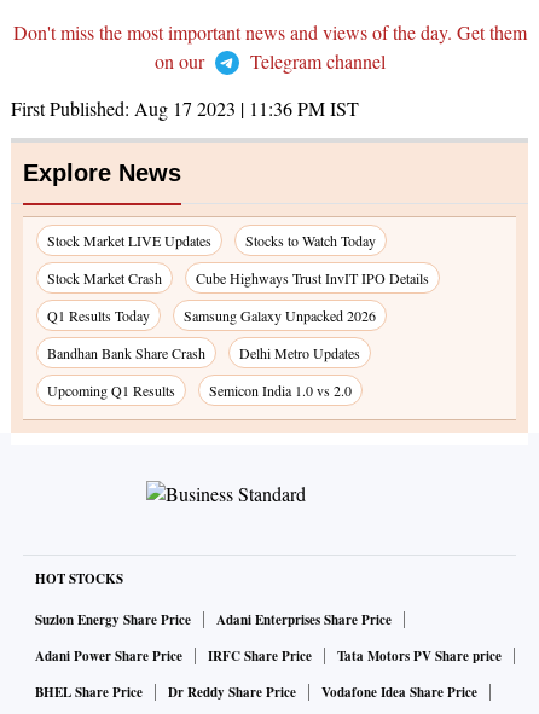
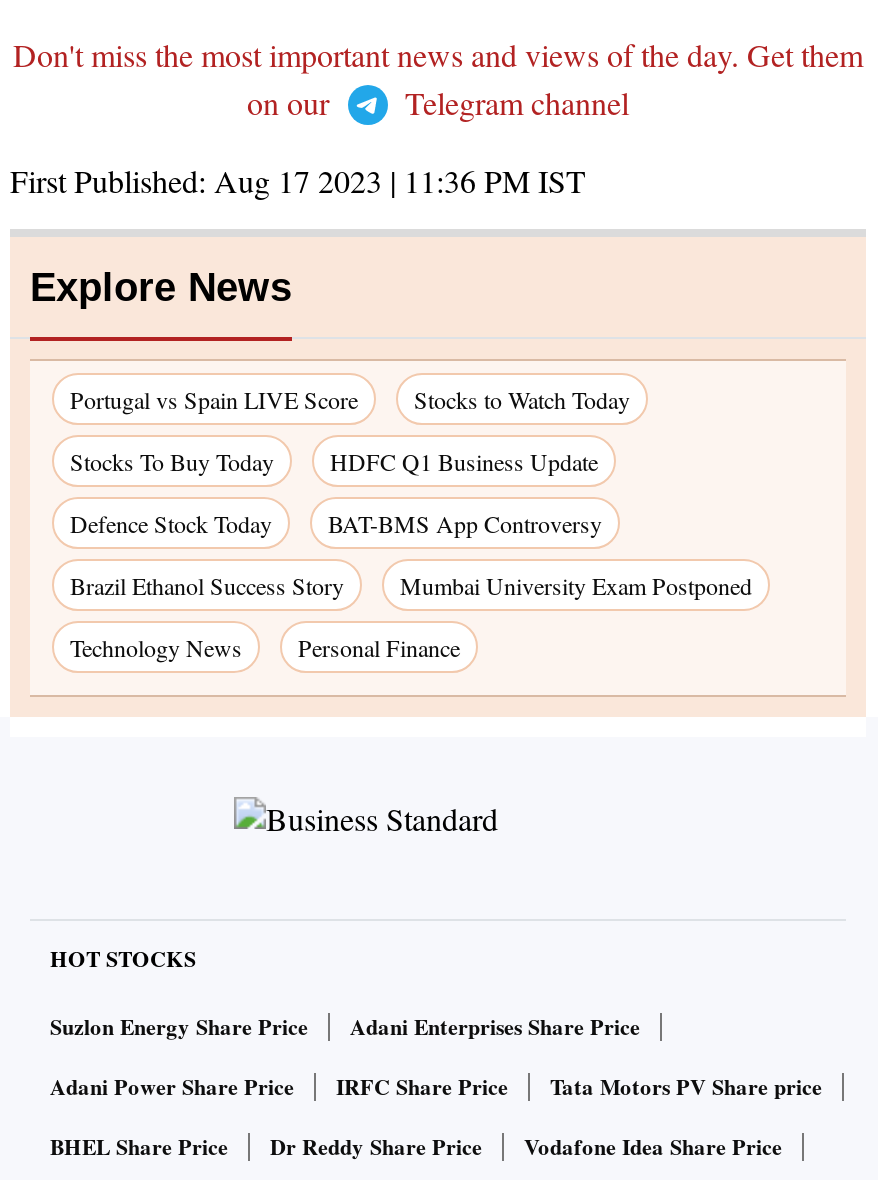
- Stock Market LIVE Updates
+ Portugal vs Spain LIVE Score

- Stock Market Crash
- Cube Highways Trust InvIT IPO Details
+ Stocks To Buy Today
+ HDFC Q1 Business Update

- Q1 Results Today
- Samsung Galaxy Unpacked 2026
+ Defence Stock Today
+ BAT-BMS App Controversy

- Bandhan Bank Share Crash
- Delhi Metro Updates
+ Brazil Ethanol Success Story
+ Mumbai University Exam Postponed

- Upcoming Q1 Results
- Semicon India 1.0 vs 2.0
+ Technology News
+ Personal Finance
